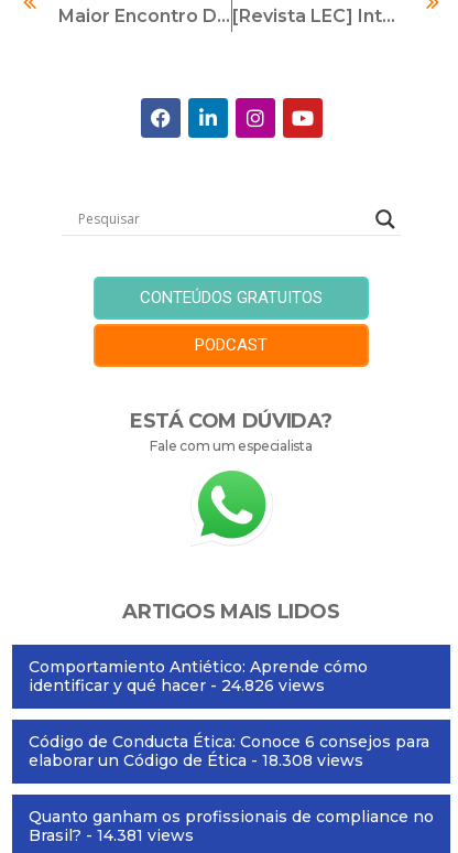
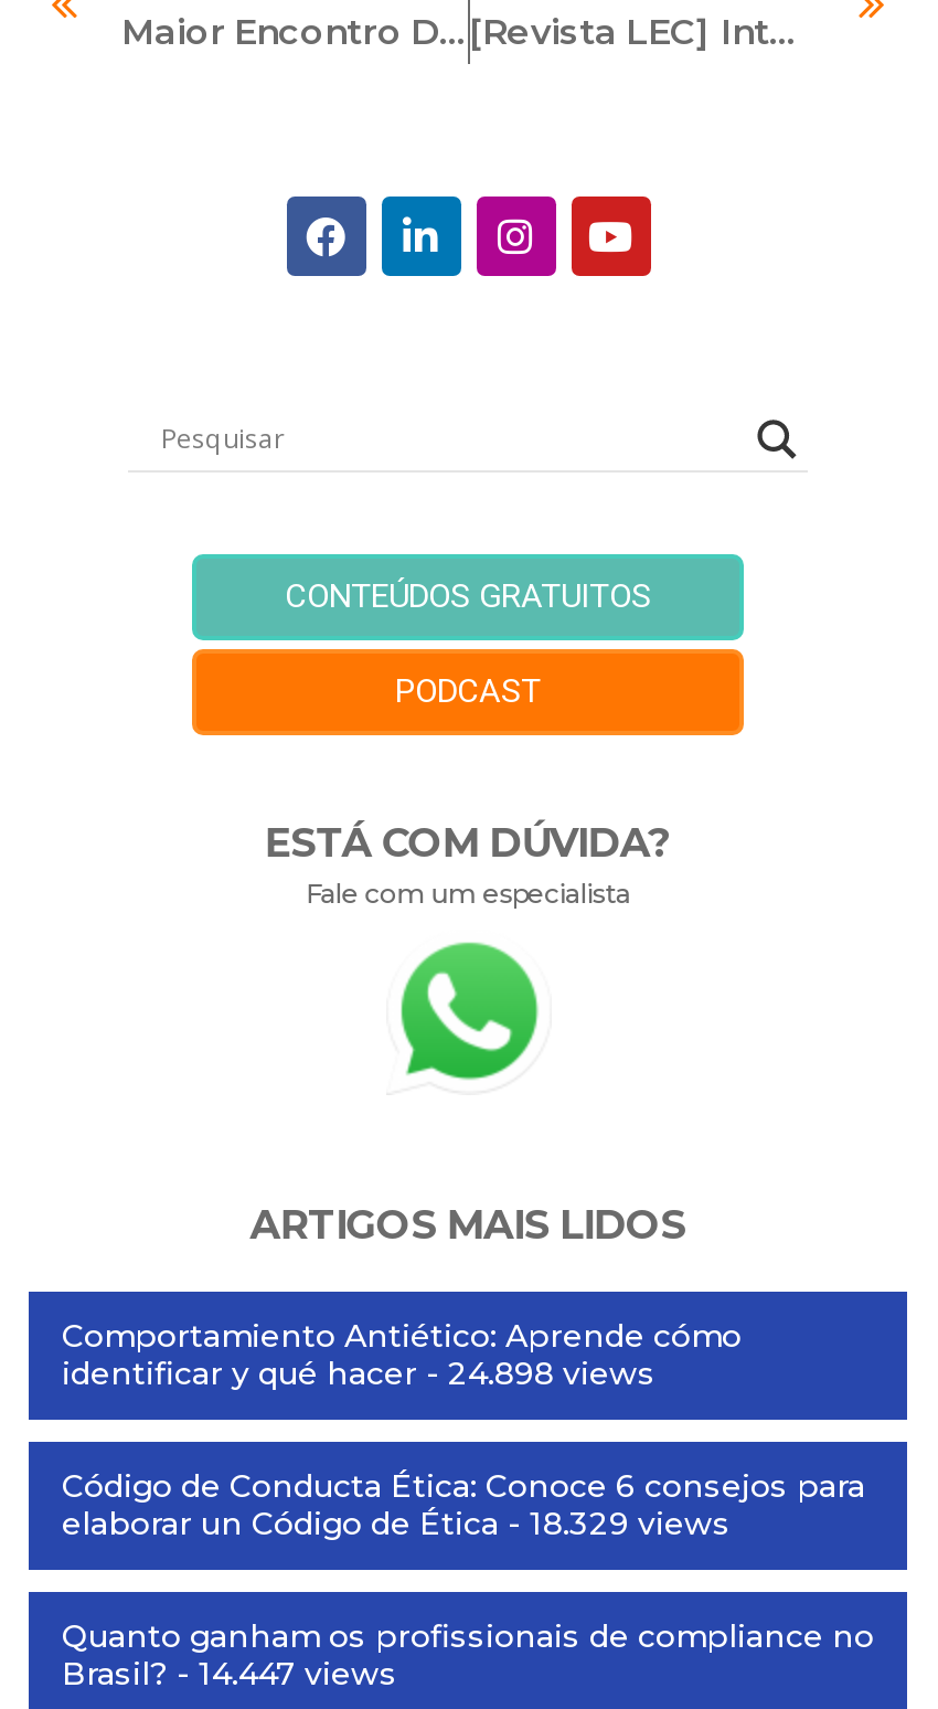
- identificar y qué hacer - 24.826 views
+ identificar y qué hacer - 24.898 views

- elaborar un Código de Ética - 18.308 views
+ elaborar un Código de Ética - 18.329 views

- Brasil? - 14.381 views
+ Brasil? - 14.447 views
